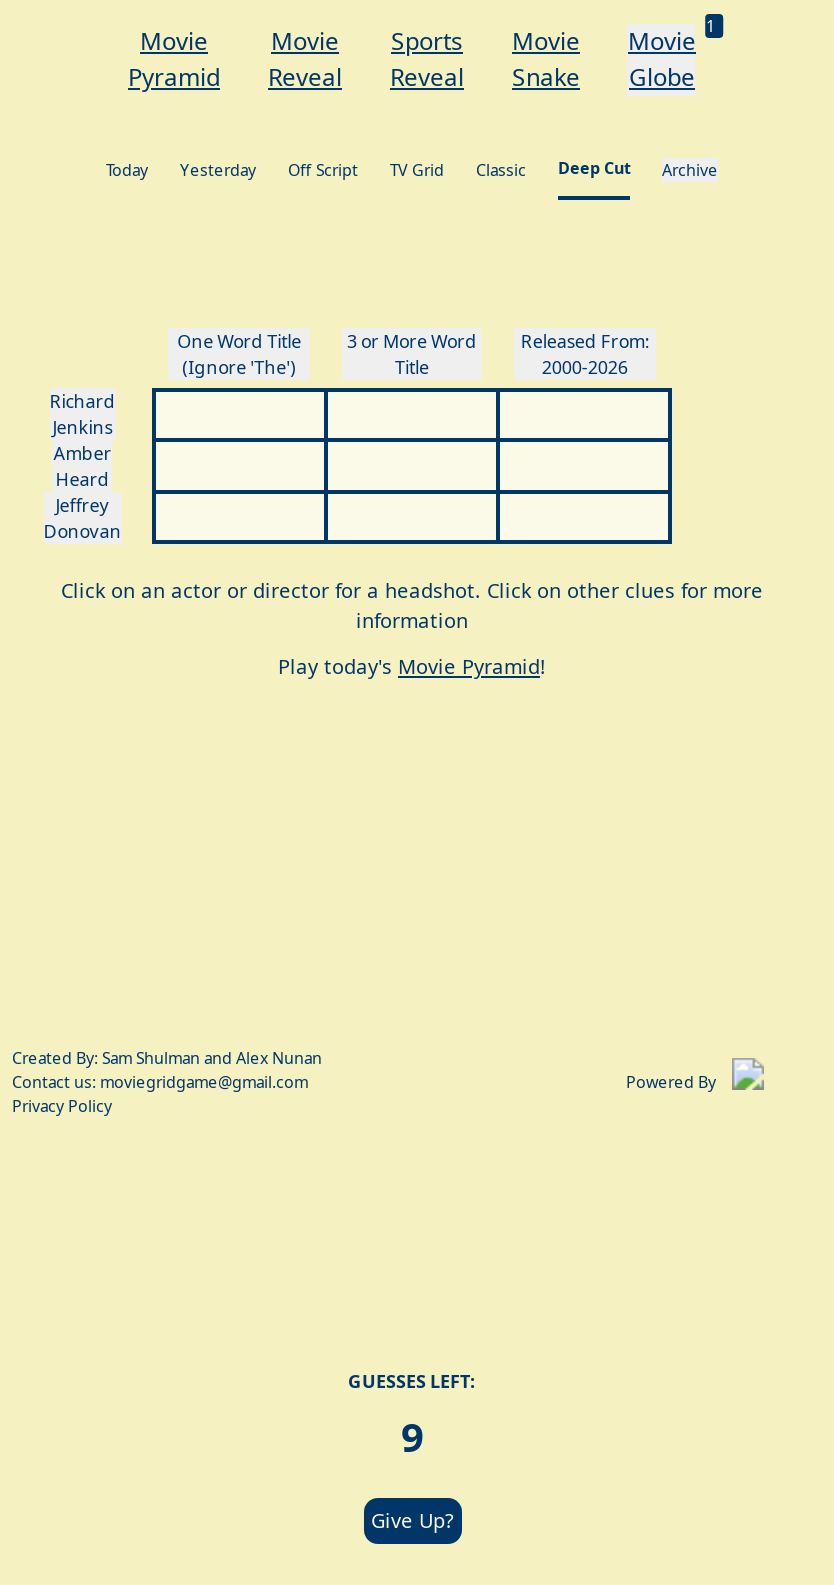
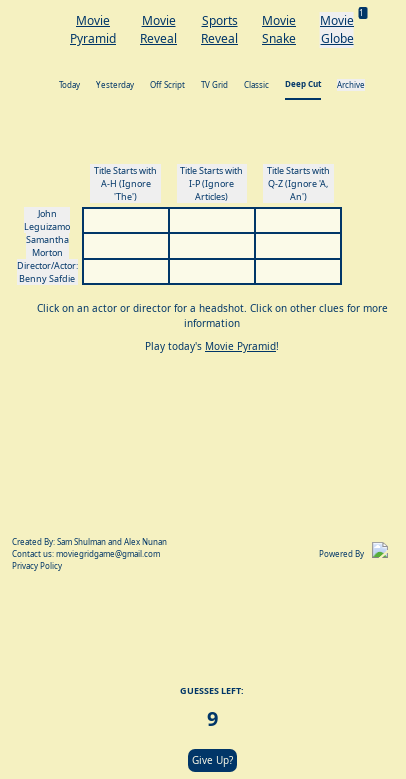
- Released From:
- 2000-2026
- Richard
- Jenkins
- Amber
- Heard
+ Title Starts with
+ Q-Z (Ignore 'A,
+ An')
+ John
+ Leguizamo
+ Samantha
+ Morton

- One Word Title
- (Ignore 'The')
+ Title Starts with
+ A-H (Ignore
+ 'The')

- 3 or More Word
- Title
+ Title Starts with
+ I-P (Ignore
+ Articles)

- Jeffrey
- Donovan
+ Director/Actor:
+ Benny Safdie
